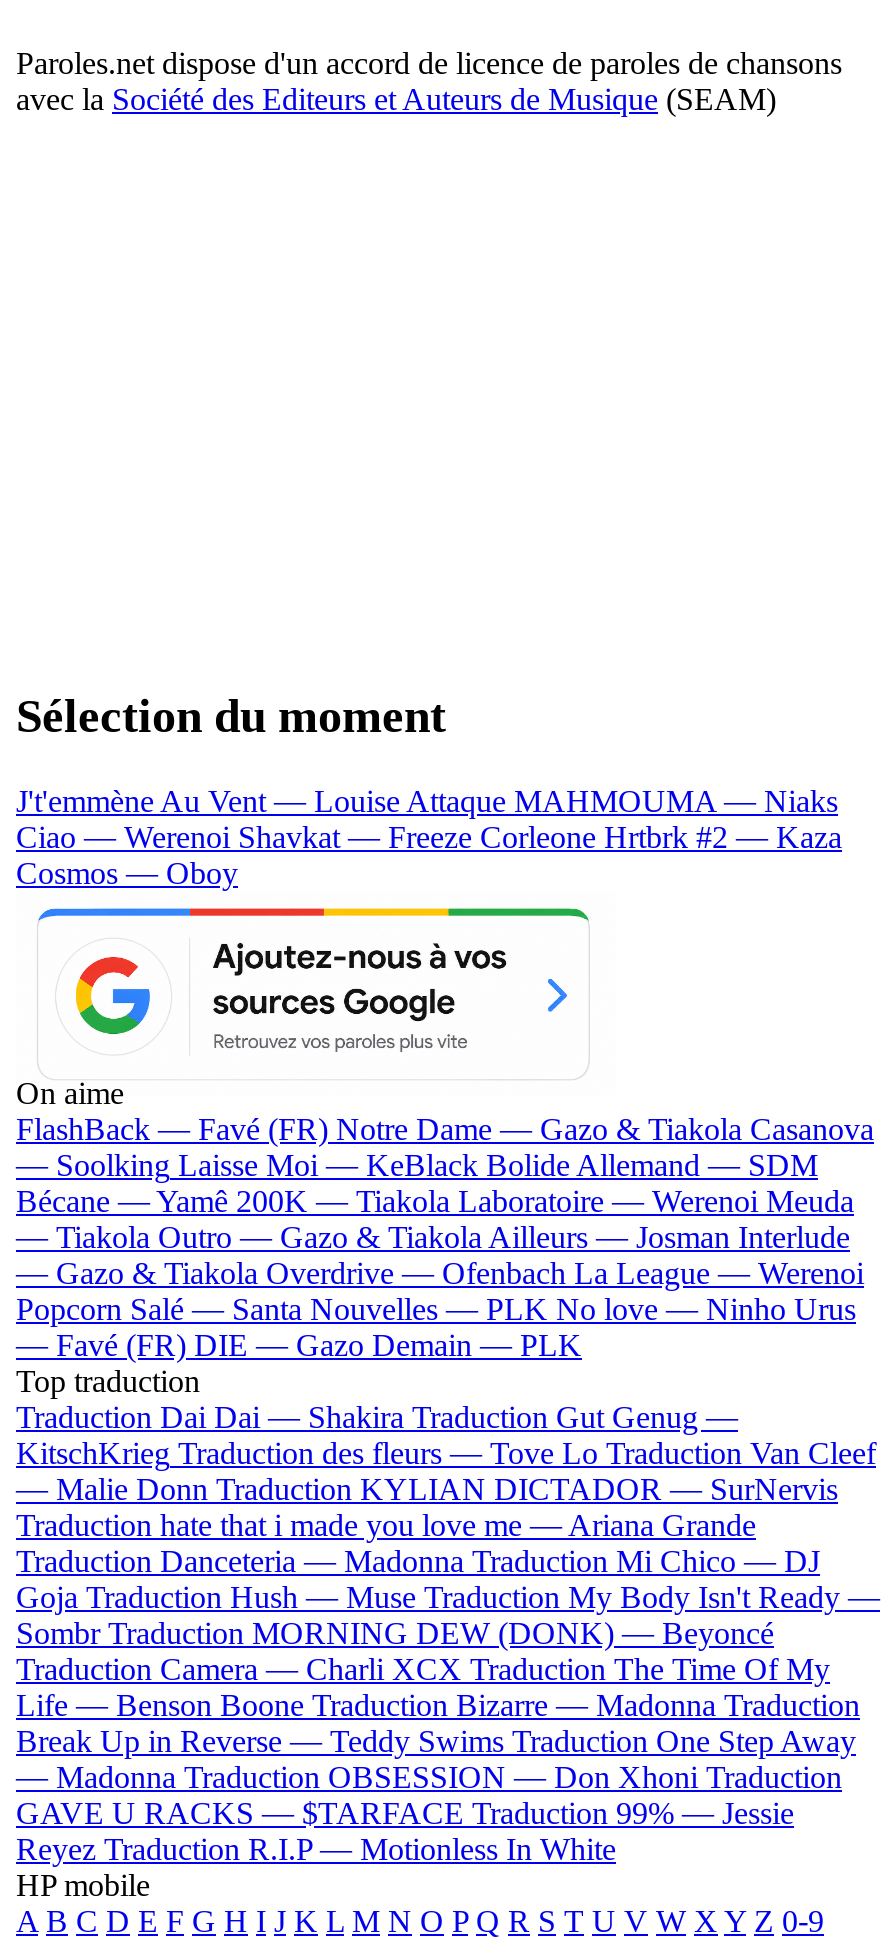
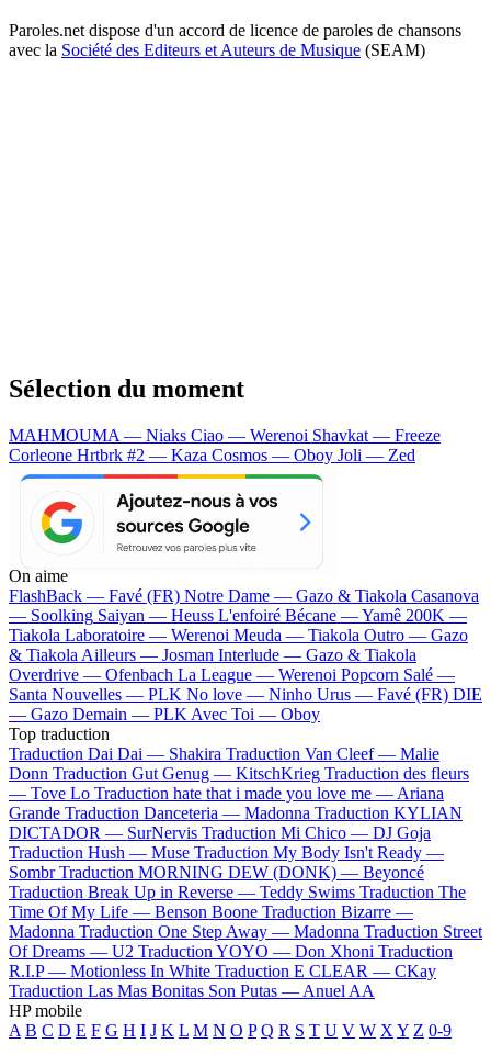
- J't'emmène Au Vent — Louise Attaque MAHMOUMA — Niaks
- Ciao — Werenoi Shavkat — Freeze Corleone Hrtbrk #2 — Kaza
- Cosmos — Oboy
+ MAHMOUMA — Niaks Ciao — Werenoi Shavkat — Freeze
+ Corleone Hrtbrk #2 — Kaza Cosmos — Oboy Joli — Zed

- — Soolking Laisse Moi — KeBlack Bolide Allemand — SDM
- Bécane — Yamê 200K — Tiakola Laboratoire — Werenoi Meuda
- — Tiakola Outro — Gazo & Tiakola Ailleurs — Josman Interlude
- — Gazo & Tiakola Overdrive — Ofenbach La League — Werenoi
- Popcorn Salé — Santa Nouvelles — PLK No love — Ninho Urus
- —Favé (FR) DIE — Gazo Demain — PLK
+ — Soolking Saiyan — Heuss L'enfoiré Bécane — Yamê 200K —
+ Tiakola Laboratoire — Werenoi Meuda — Tiakola Outro — Gazo
+ & Tiakola Ailleurs — Josman Interlude — Gazo & Tiakola
+ Overdrive — Ofenbach La League — Werenoi Popcorn Salé —
+ Santa Nouvelles — PLK No love — Ninho Urus — Favé (FR) DIE
+ — Gazo Demain — PLK Avec Toi — Oboy

- Traduction Dai Dai — Shakira Traduction Gut Genug —
- KitschKrieg Traduction des fleurs — Tove Lo Traduction Van Cleef
- — Malie Donn Traduction KYLIAN DICTADOR — SurNervis
- Traduction hate that i made you love me — Ariana Grande
- Traduction Danceteria — Madonna Traduction Mi Chico — DJ
- Goja Traduction Hush — Muse Traduction My Body Isn't Ready —
+ Traduction Dai Dai — Shakira Traduction Van Cleef — Malie
+ Donn Traduction Gut Genug — KitschKrieg Traduction des fleurs
+ — Tove Lo Traduction hate that i made you love me — Ariana
+ Grande Traduction Danceteria — Madonna Traduction KYLIAN
+ DICTADOR — SurNervis Traduction Mi Chico — DJ Goja
+ Traduction Hush — Muse Traduction My Body Isn't Ready —

- Traduction Camera — Charli XCX Traduction The Time Of My
- Life — Benson Boone Traduction Bizarre — Madonna Traduction
- Break Up in Reverse — Teddy Swims Traduction One Step Away
- — Madonna Traduction OBSESSION — Don Xhoni Traduction
- GAVE U RACKS — $TARFACE Traduction 99% — Jessie
- Reyez Traduction R.I.P — Motionless In White
+ Traduction Break Up in Reverse — Teddy Swims Traduction The
+ Time Of My Life — Benson Boone Traduction Bizarre —
+ Madonna Traduction One Step Away — Madonna Traduction Street
+ Of Dreams — U2 Traduction YOYO — Don Xhoni Traduction
+ R.I.P — Motionless In White Traduction E CLEAR — CKay
+ Traduction Las Mas Bonitas Son Putas — Anuel AA
